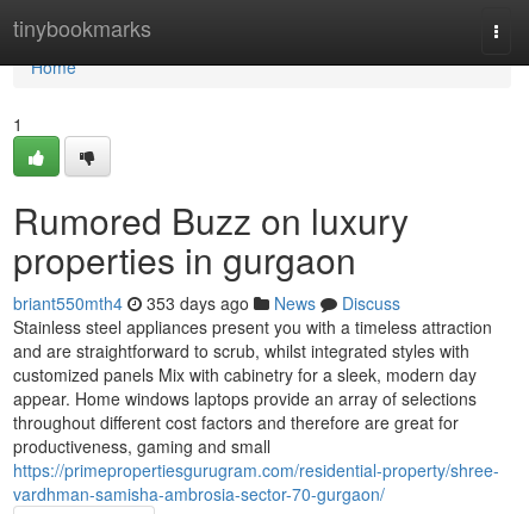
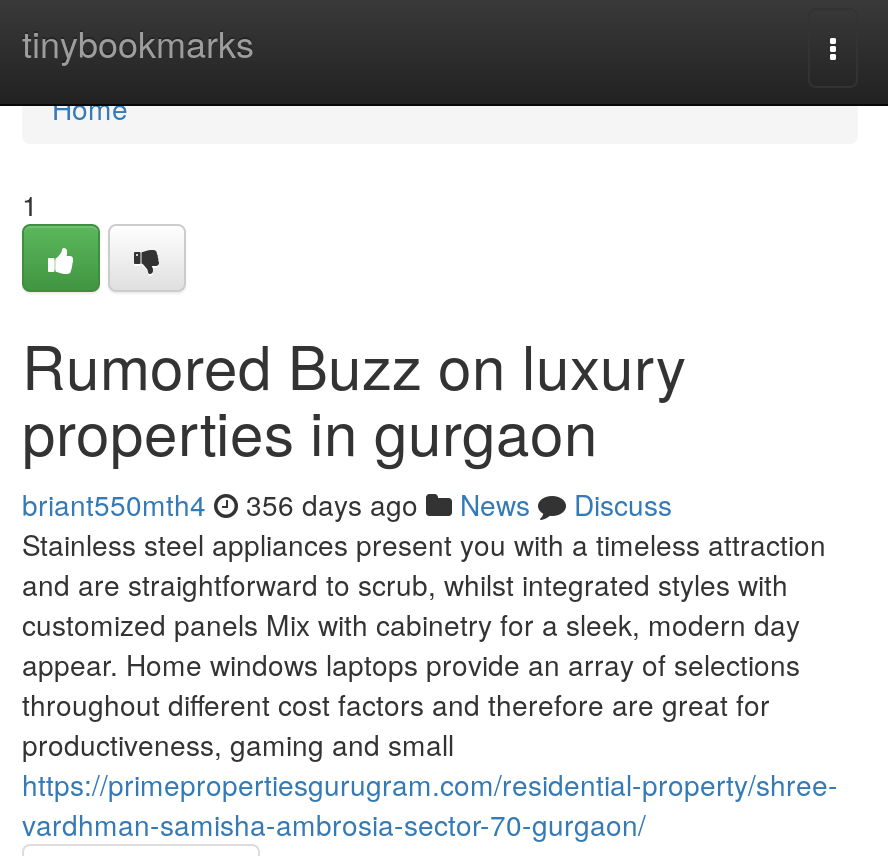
- briant550mth4 353 days ago News Discuss
+ briant550mth4 356 days ago News Discuss
